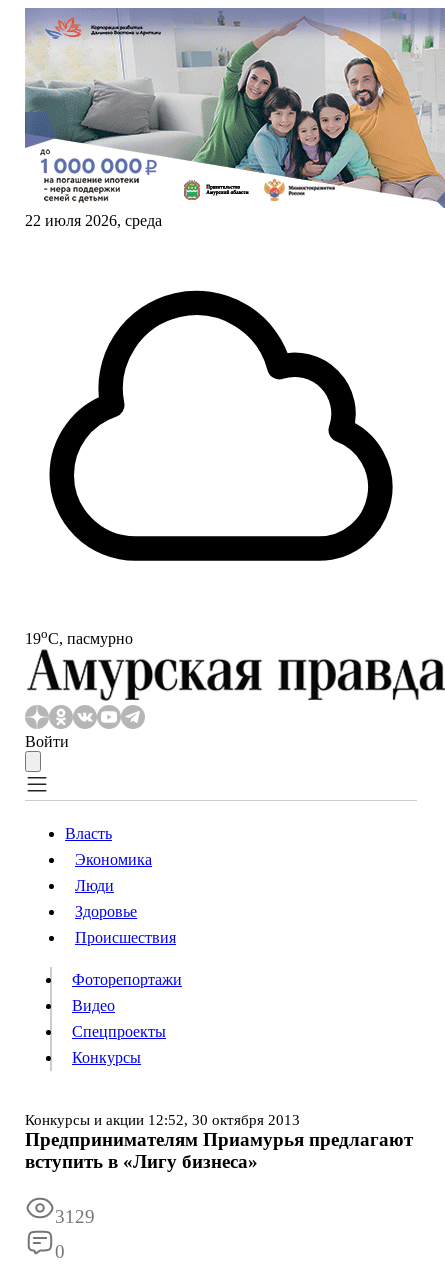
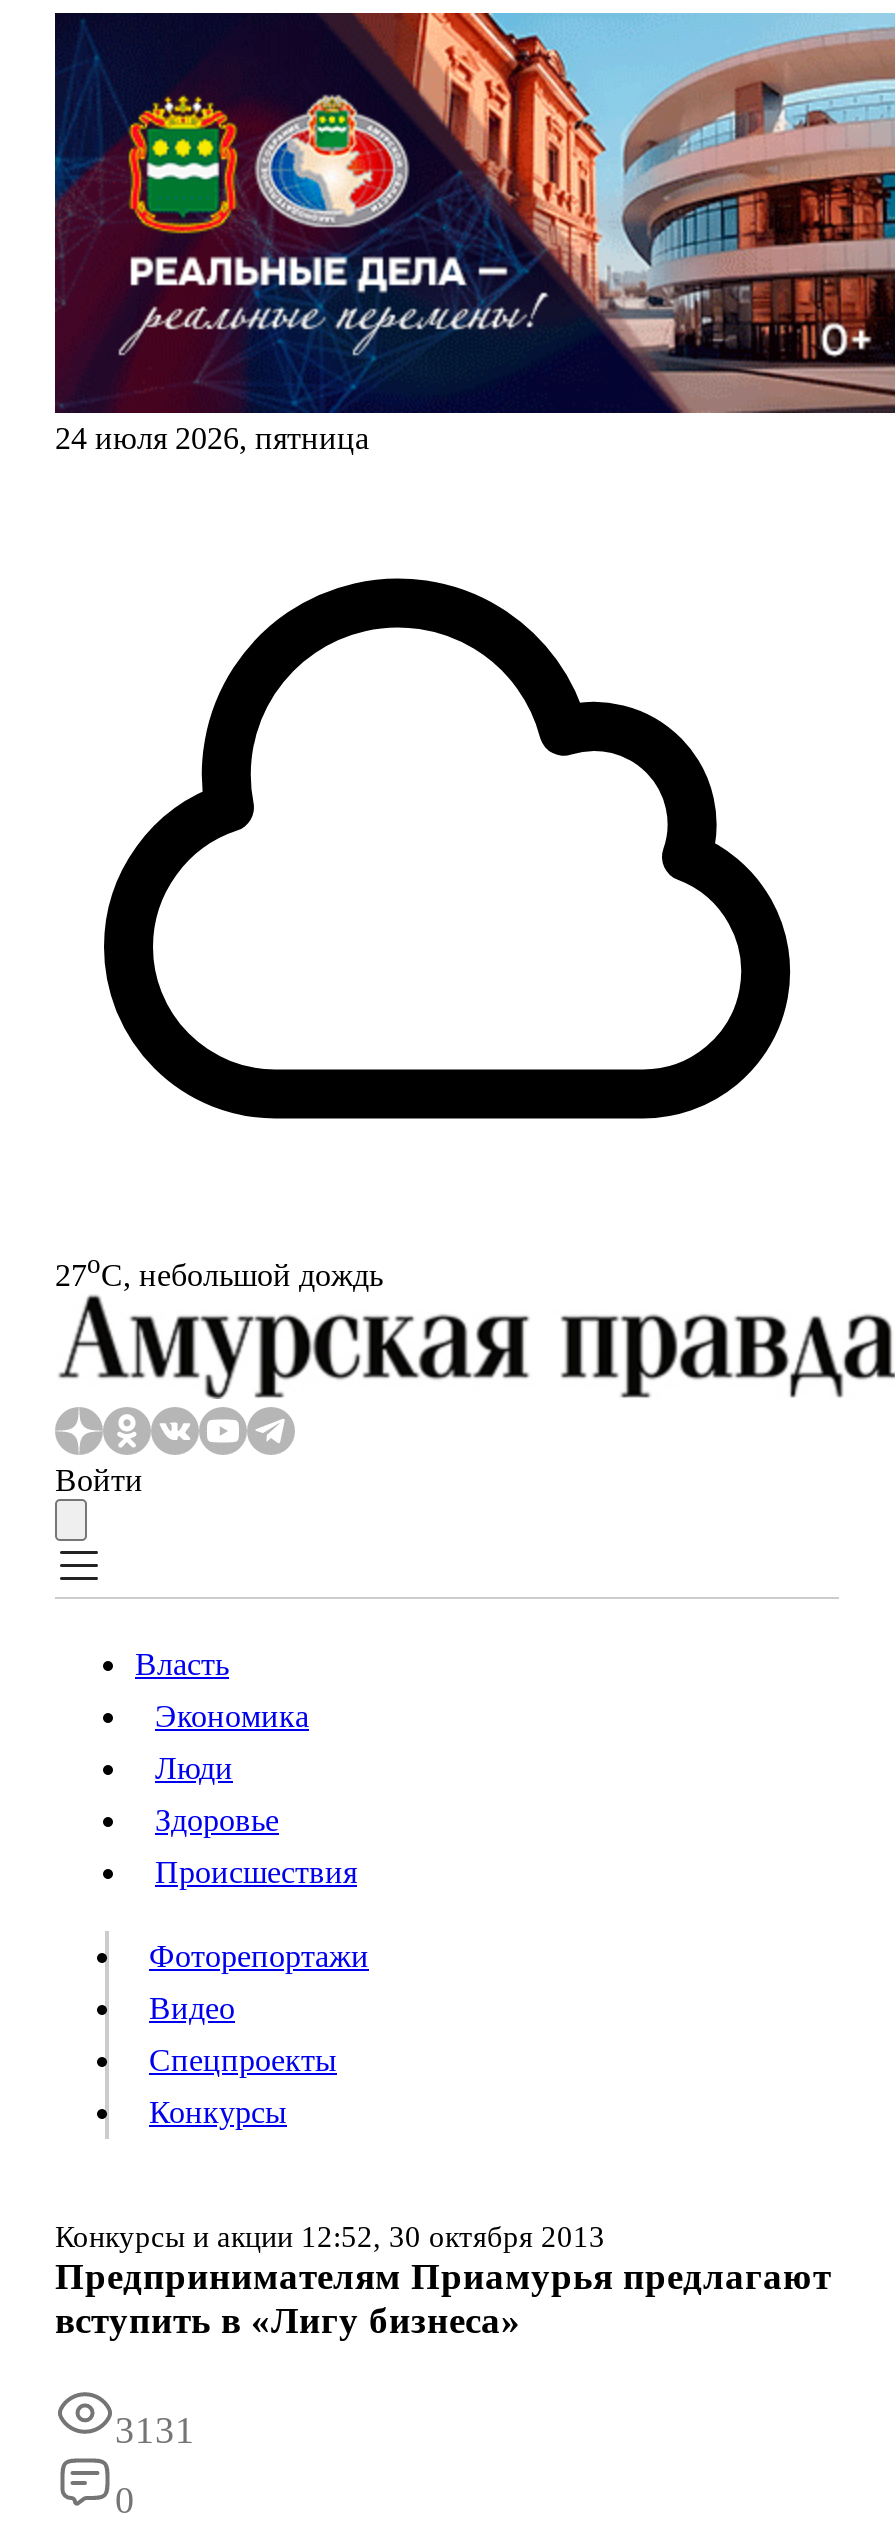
- [image]
- 22 июля 2026, среда
+ [image]
+ 24 июля 2026, пятница

- 19oС, пасмурно
+ 27oС, небольшой дождь

- 3129
+ 3131
